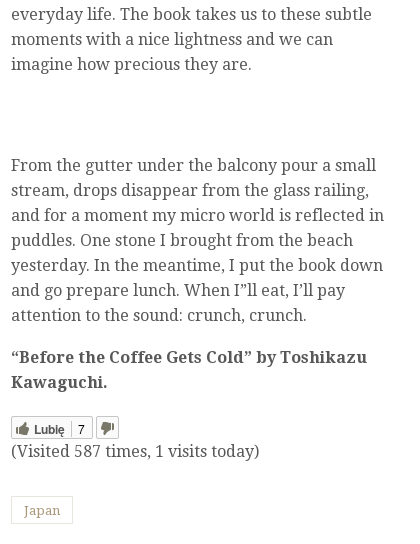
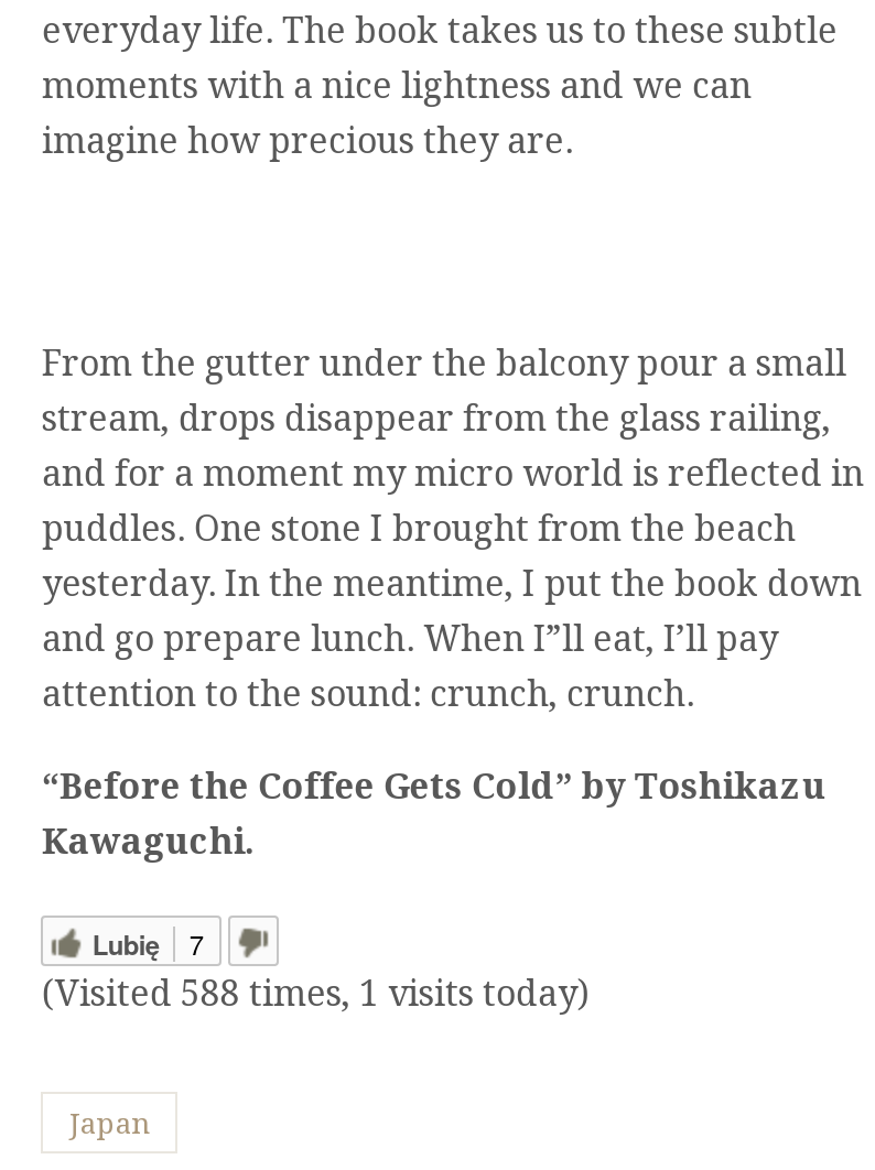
- (Visited 587 times, 1 visits today)
+ (Visited 588 times, 1 visits today)
